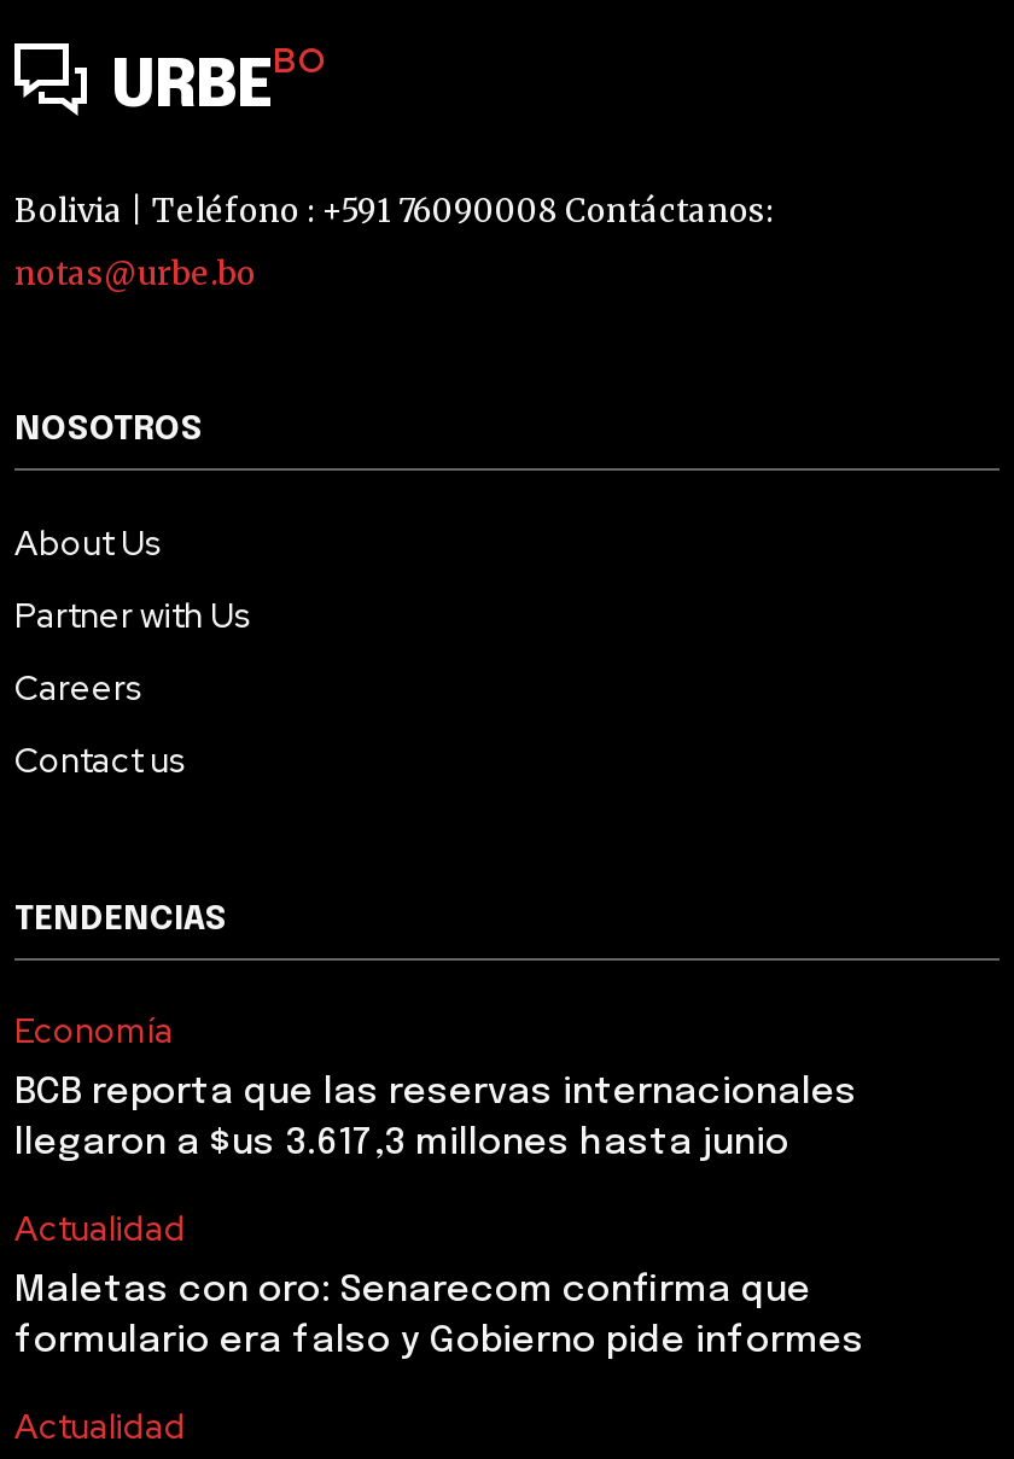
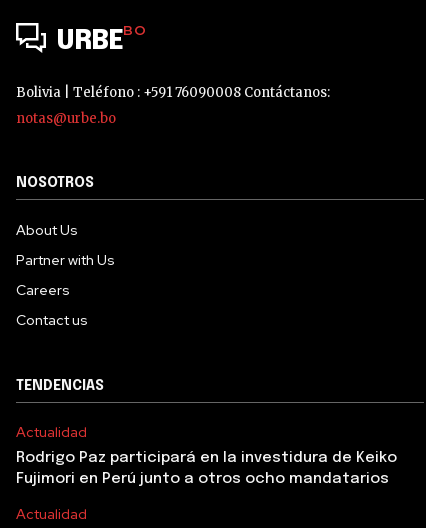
- Economía
- BCB reporta que las reservas internacionales
- llegaron a $us 3.617,3 millones hasta junio

- Maletas con oro: Senarecom confirma que
- formulario era falso y Gobierno pide informes
+ Rodrigo Paz participará en la investidura de Keiko
+ Fujimori en Perú junto a otros ocho mandatarios
